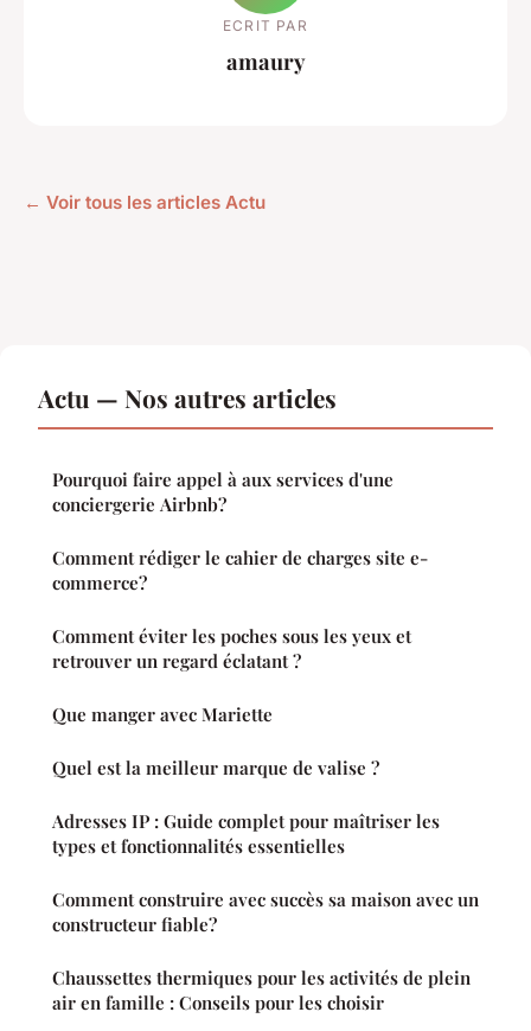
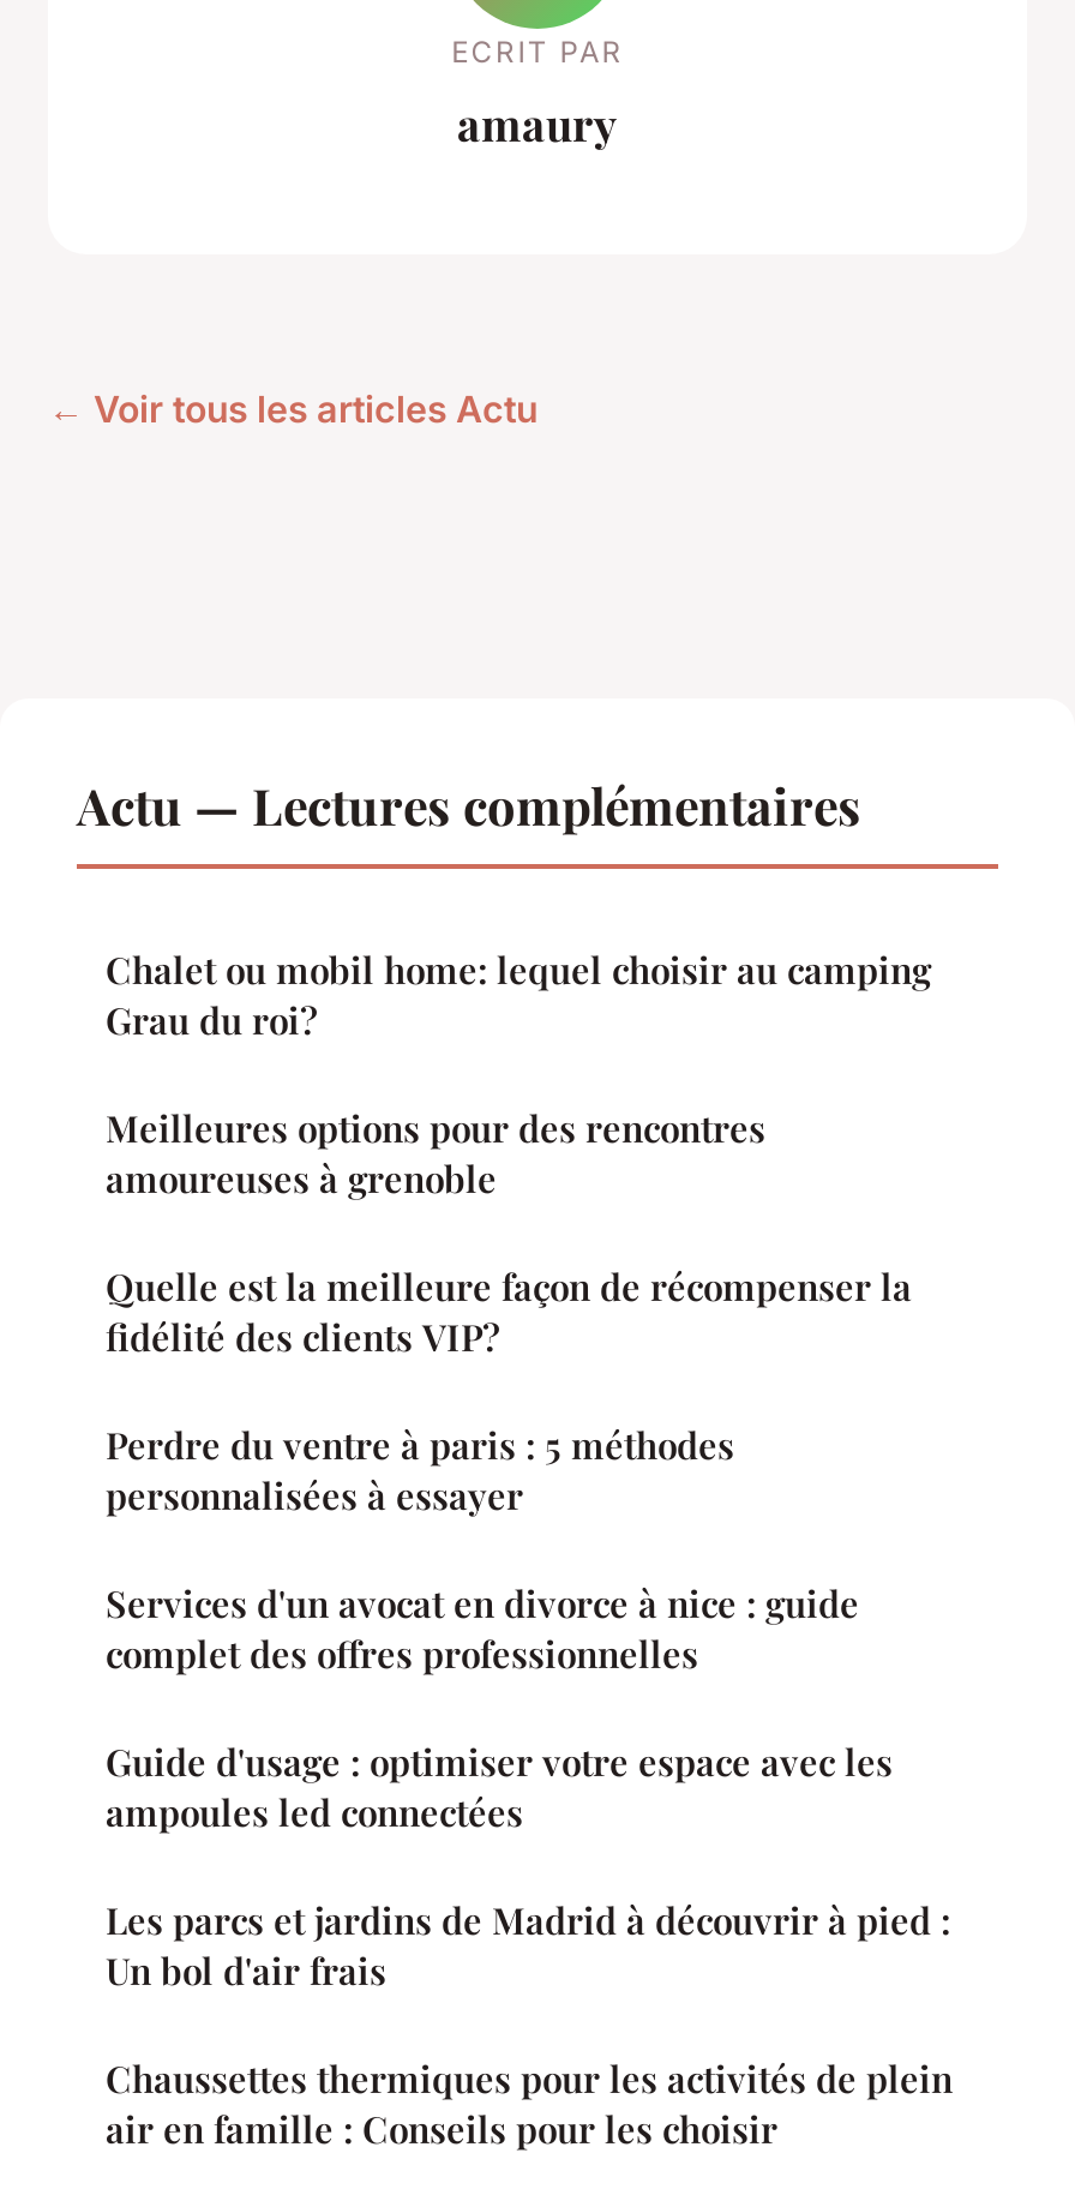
- Actu — Nos autres articles
+ Actu — Lectures complémentaires

- Pourquoi faire appel à aux services d'une
- conciergerie Airbnb?
+ Chalet ou mobil home: lequel choisir au camping
+ Grau du roi?

- Comment rédiger le cahier de charges site e-
- commerce?
+ Meilleures options pour des rencontres
+ amoureuses à grenoble

- Comment éviter les poches sous les yeux et
- retrouver un regard éclatant ?
+ Quelle est la meilleure façon de récompenser la
+ fidélité des clients VIP?

- Que manger avec Mariette
+ Perdre du ventre à paris : 5 méthodes
+ personnalisées à essayer

- Quel est la meilleur marque de valise ?
+ Services d'un avocat en divorce à nice : guide
+ complet des offres professionnelles

- Adresses IP : Guide complet pour maîtriser les
- types et fonctionnalités essentielles
+ Guide d'usage : optimiser votre espace avec les
+ ampoules led connectées

- Comment construire avec succès sa maison avec un
- constructeur fiable?
+ Les parcs et jardins de Madrid à découvrir à pied :
+ Un bol d'air frais
